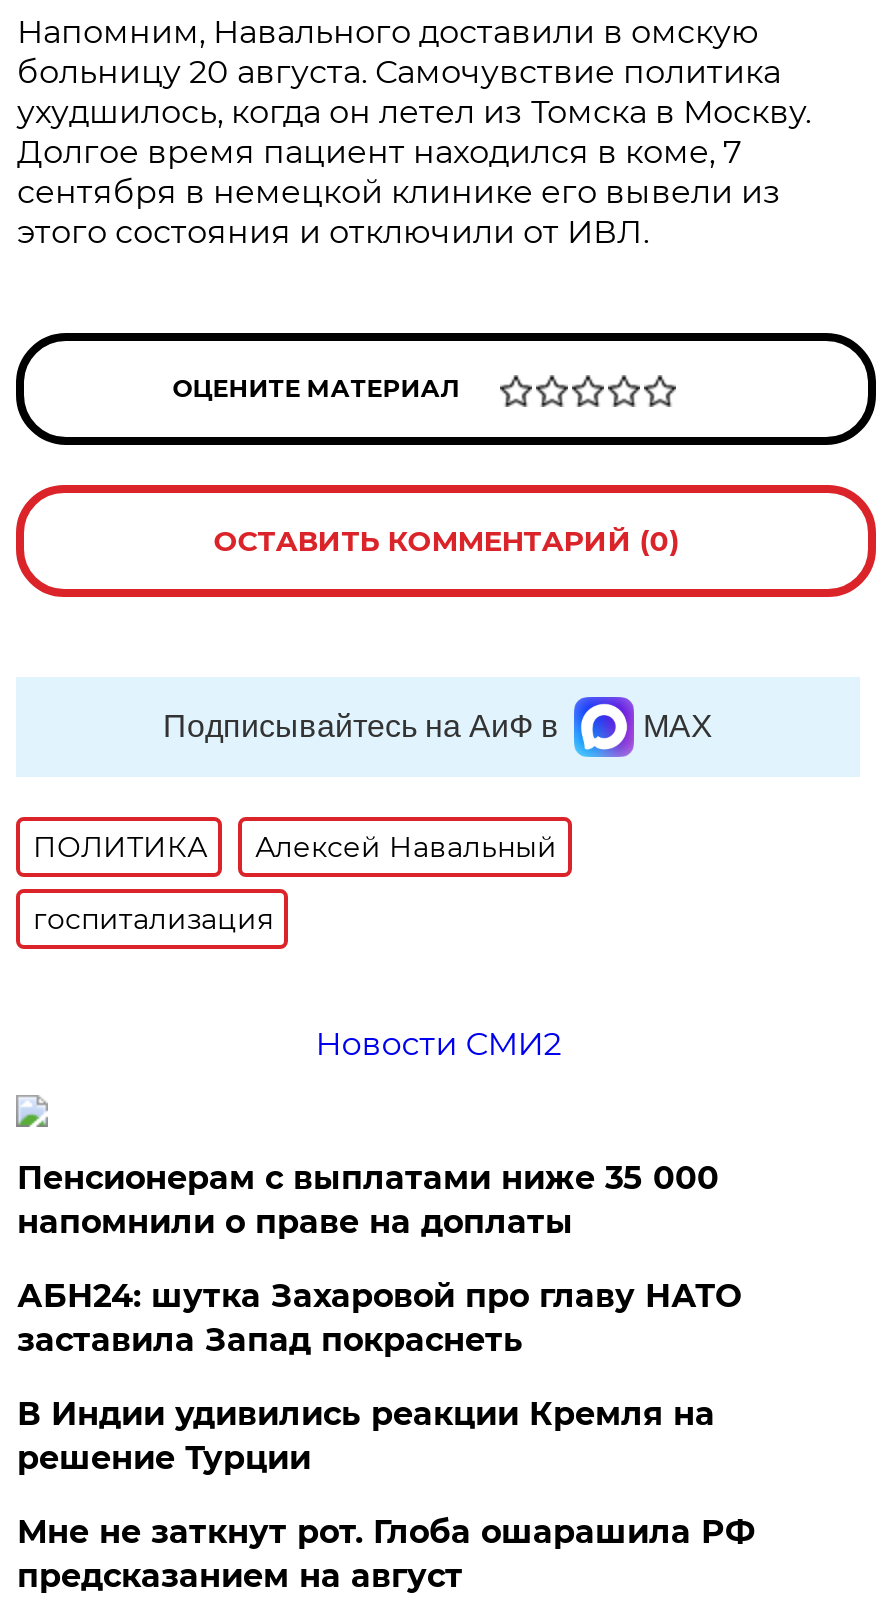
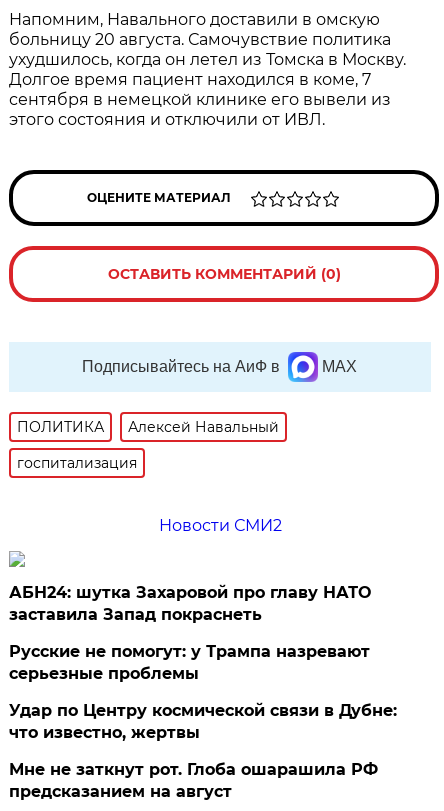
- Пенсионерам с выплатами ниже 35 000
- напомнили о праве на доплаты

moved up: АБН24: шутка Захаровой про главу НАТО | заставила Запад покраснеть

- В Индии удивились реакции Кремля на
- решение Турции
+ Русские не помогут: у Трампа назревают
+ серьезные проблемы
+ Удар по Центру космической связи в Дубне:
+ что известно, жертвы
